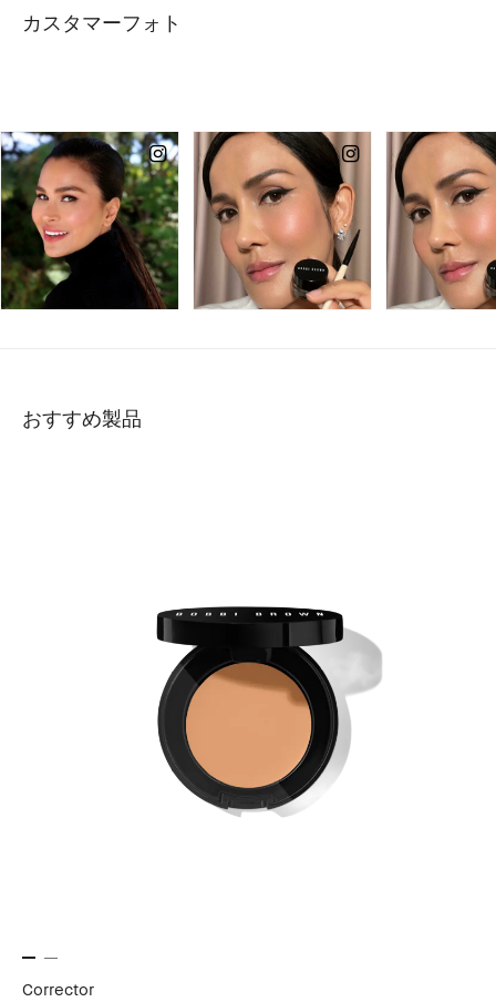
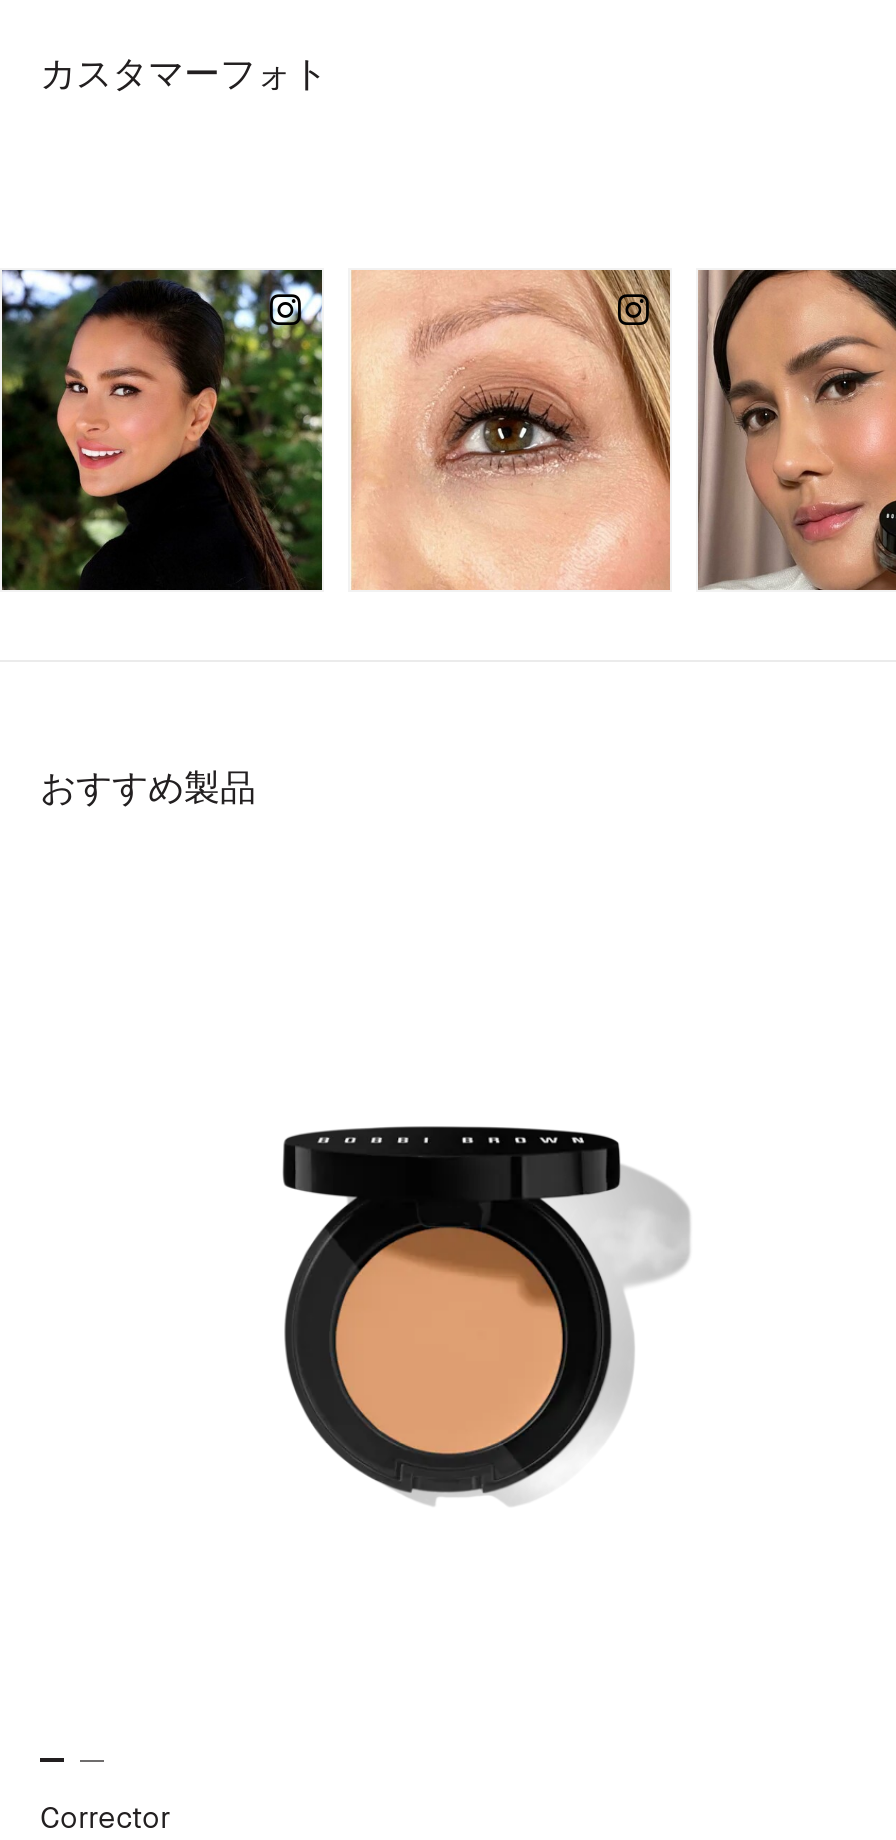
- [image]
+ [image]
